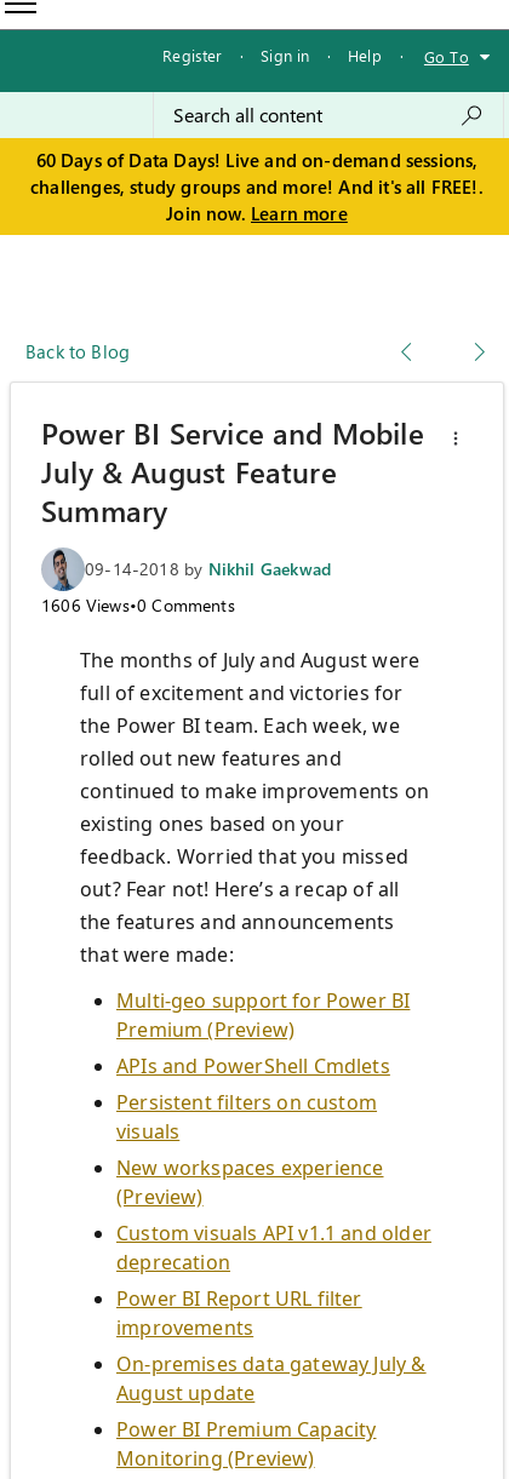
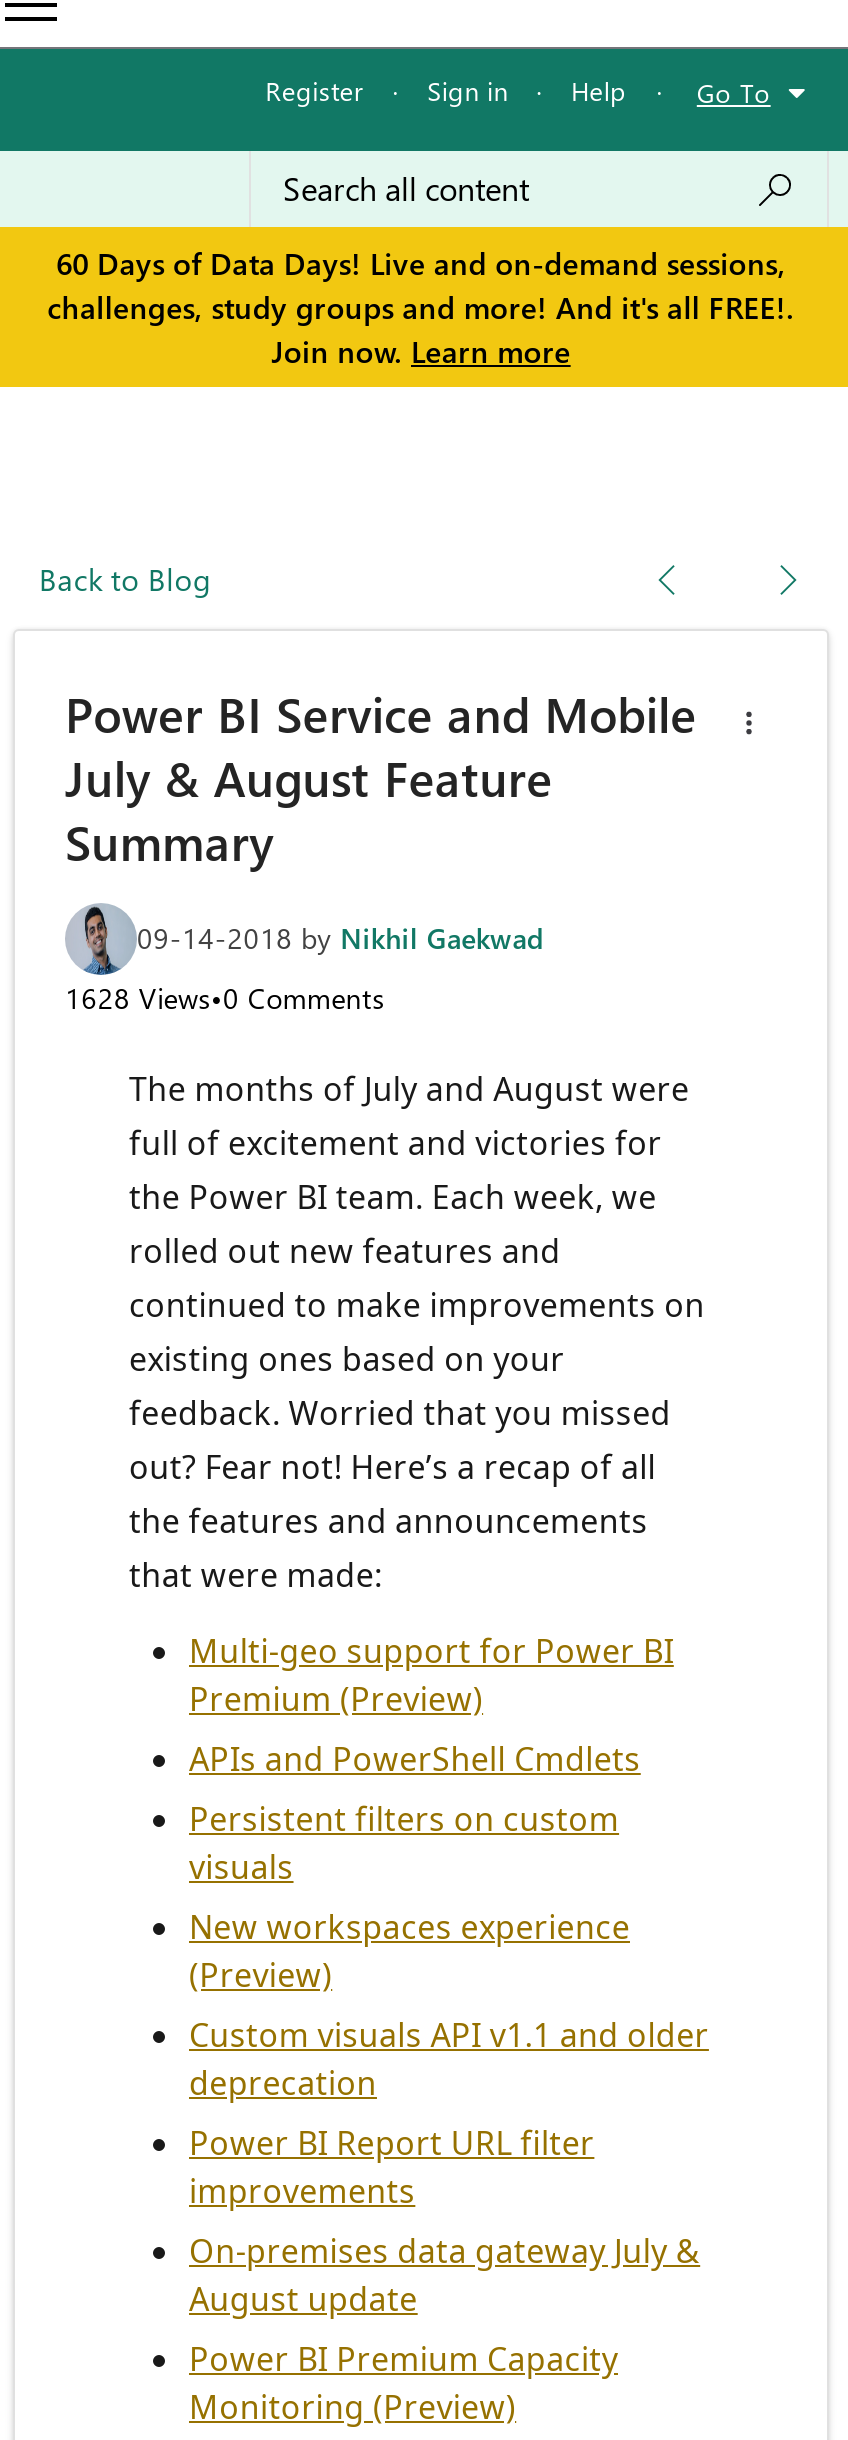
- 1606 Views•0 Comments
+ 1628 Views•0 Comments
